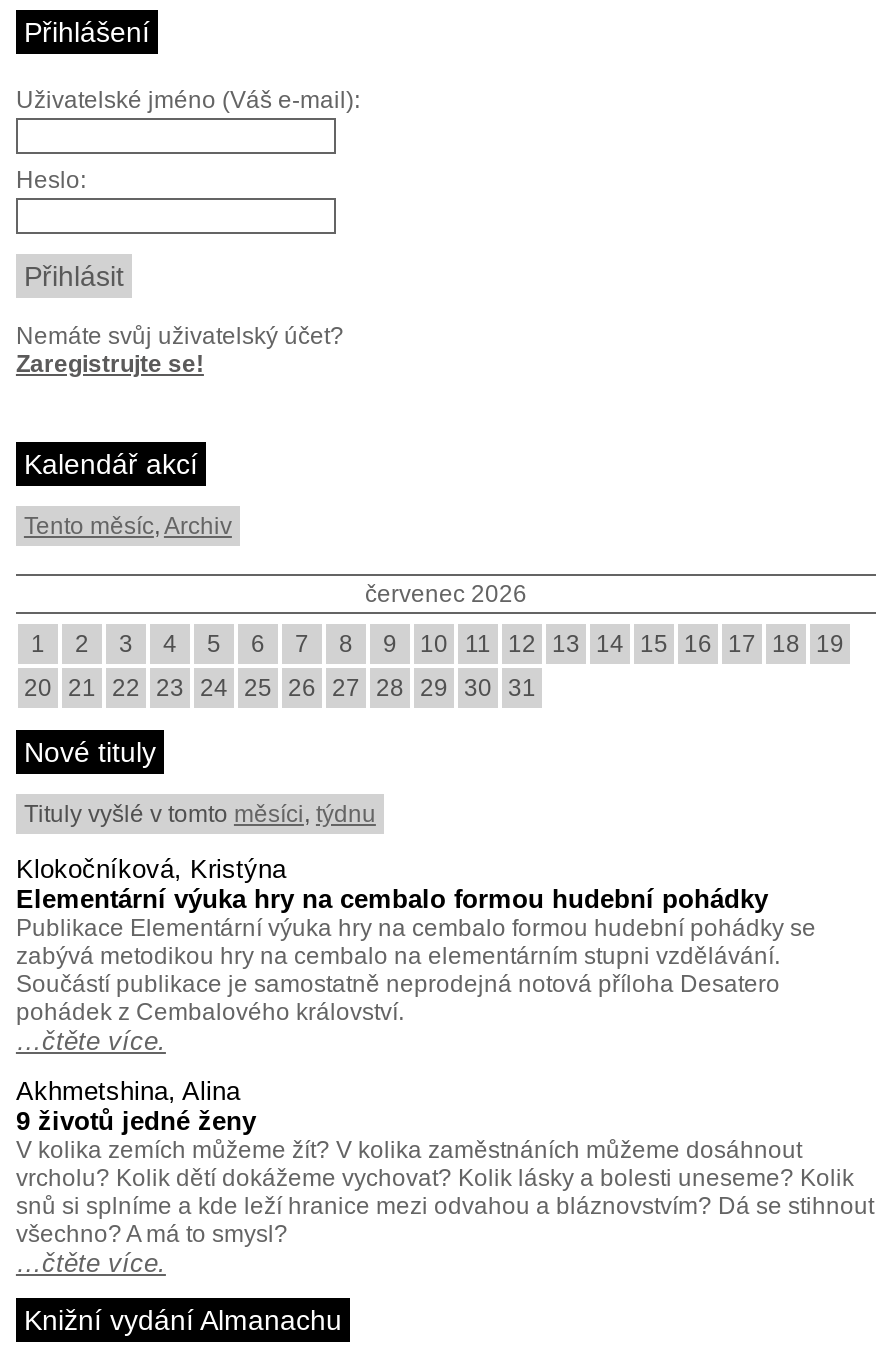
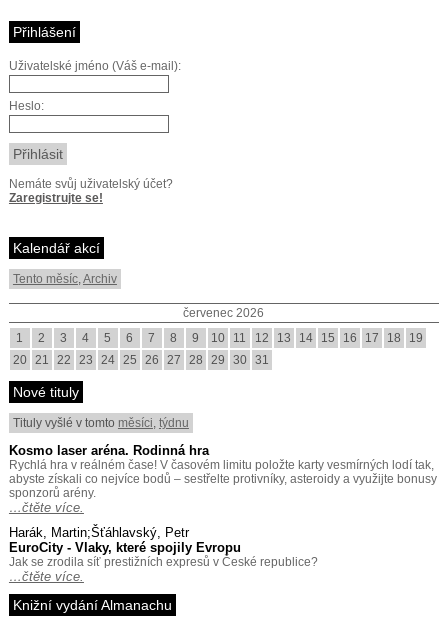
- Klokočníková, Kristýna
- Elementární výuka hry na cembalo formou hudební pohádky
- Publikace Elementární výuka hry na cembalo formou hudební pohádky se
- zabývá metodikou hry na cembalo na elementárním stupni vzdělávání.
- Součástí publikace je samostatně neprodejná notová příloha Desatero
- pohádek z Cembalového království.
+ Kosmo laser aréna. Rodinná hra
+ Rychlá hra v reálném čase! V časovém limitu položte karty vesmírných lodí tak,
+ abyste získali co nejvíce bodů – sestřelte protivníky, asteroidy a využijte bonusy
+ sponzorů arény.

- Akhmetshina, Alina
- 9 životů jedné ženy
- V kolika zemích můžeme žít? V kolika zaměstnáních můžeme dosáhnout
- vrcholu? Kolik dětí dokážeme vychovat? Kolik lásky a bolesti uneseme? Kolik
- snů si splníme a kde leží hranice mezi odvahou a bláznovstvím? Dá se stihnout
- všechno? A má to smysl?
+ Harák, Martin;Šťáhlavský, Petr
+ EuroCity - Vlaky, které spojily Evropu
+ Jak se zrodila síť prestižních expresů v České republice?
